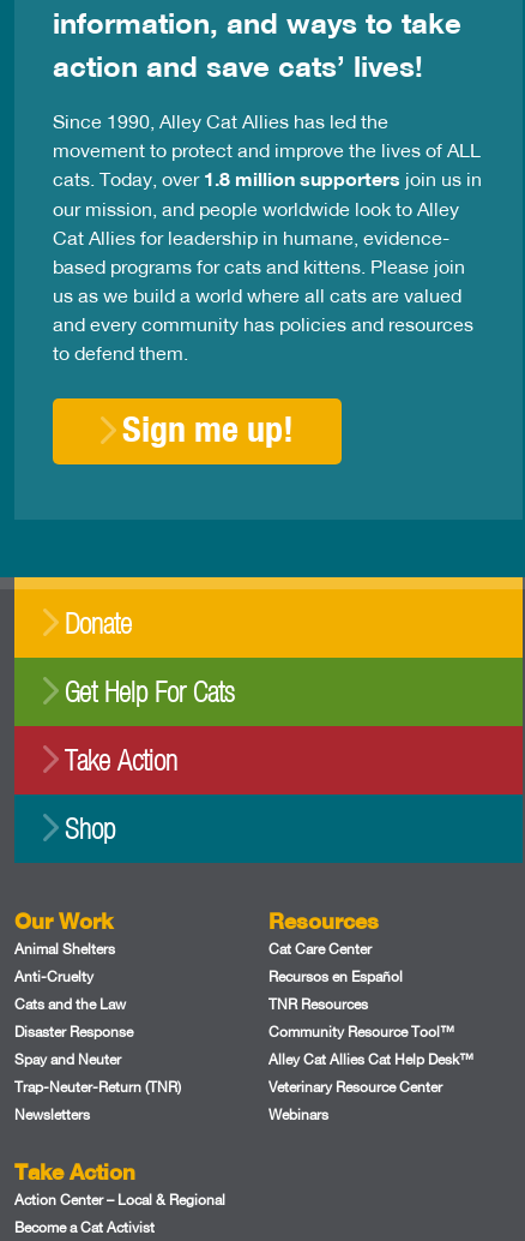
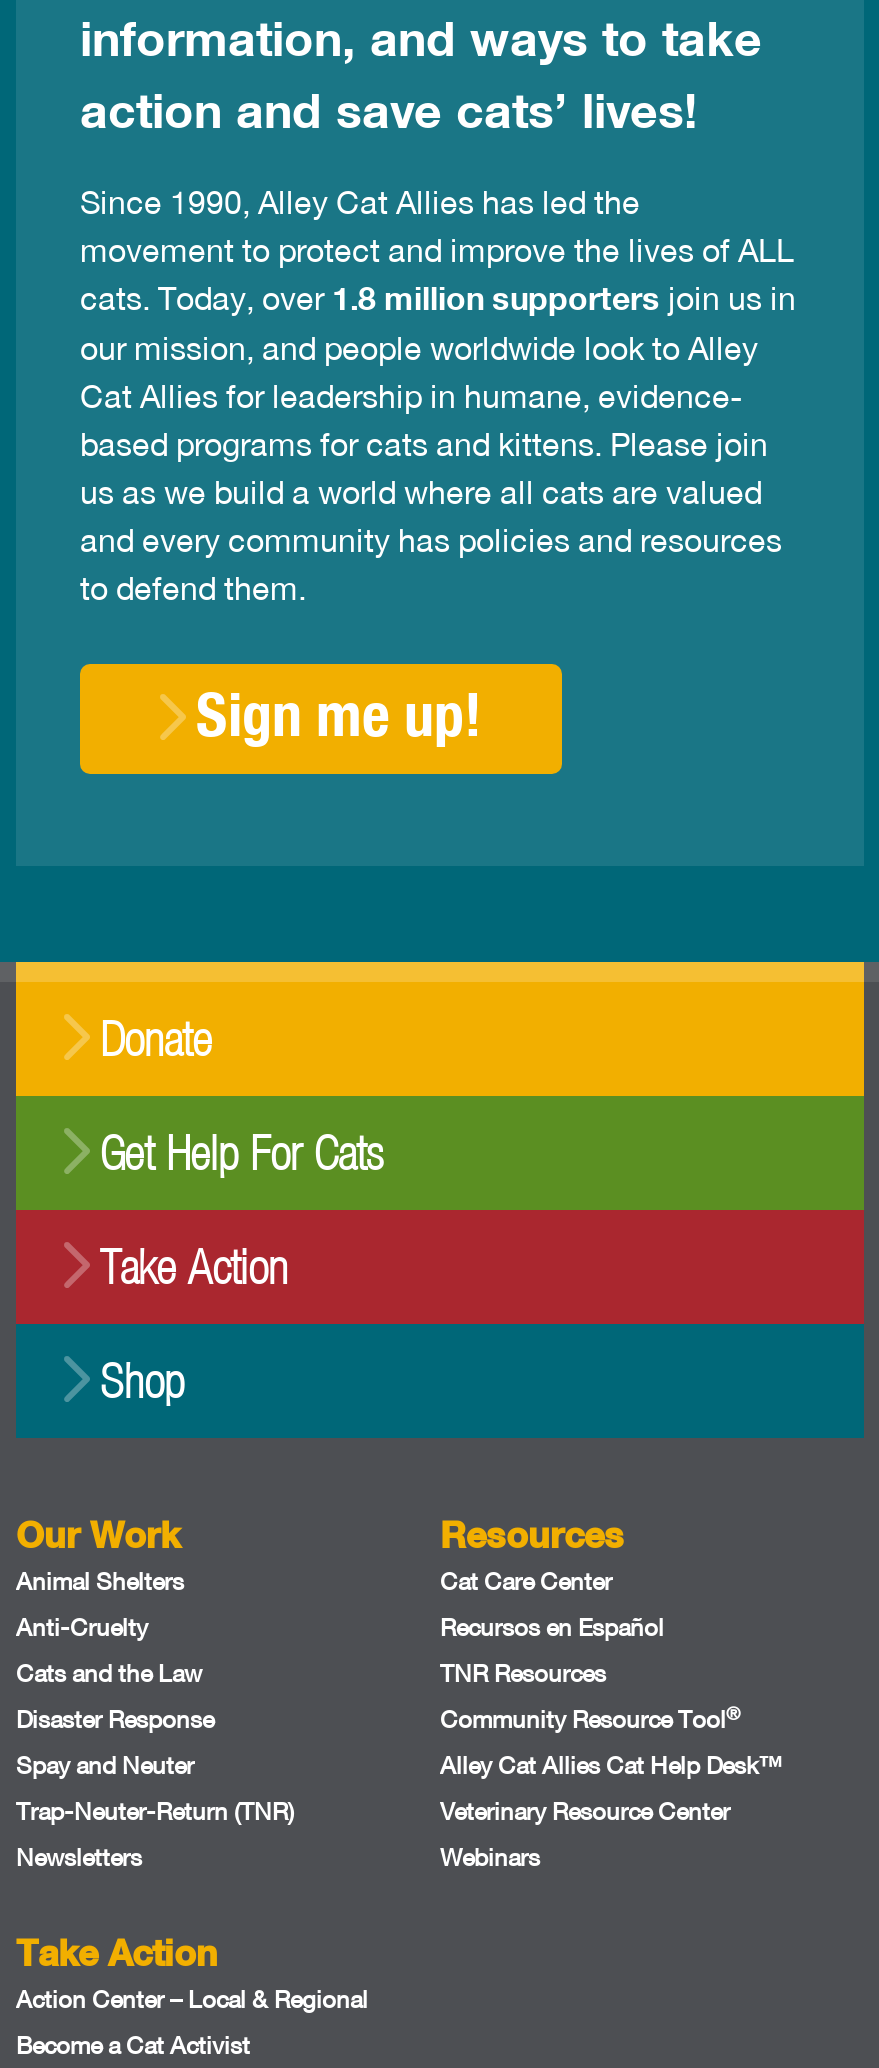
- Community Resource Tool™
+ Community Resource Tool®
